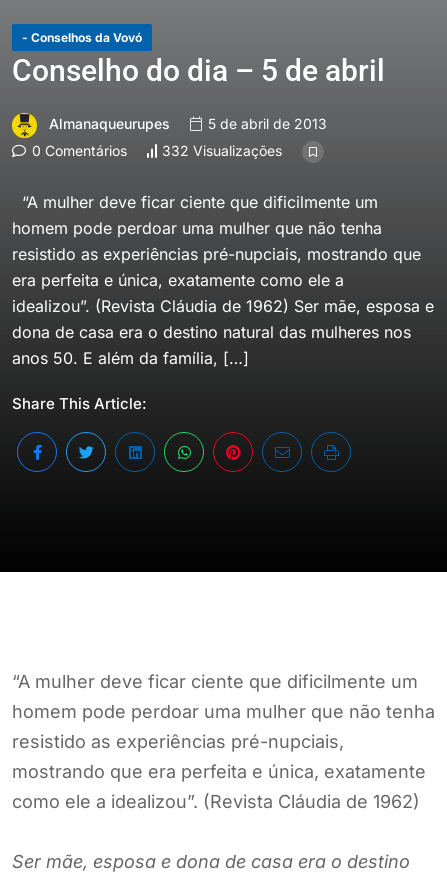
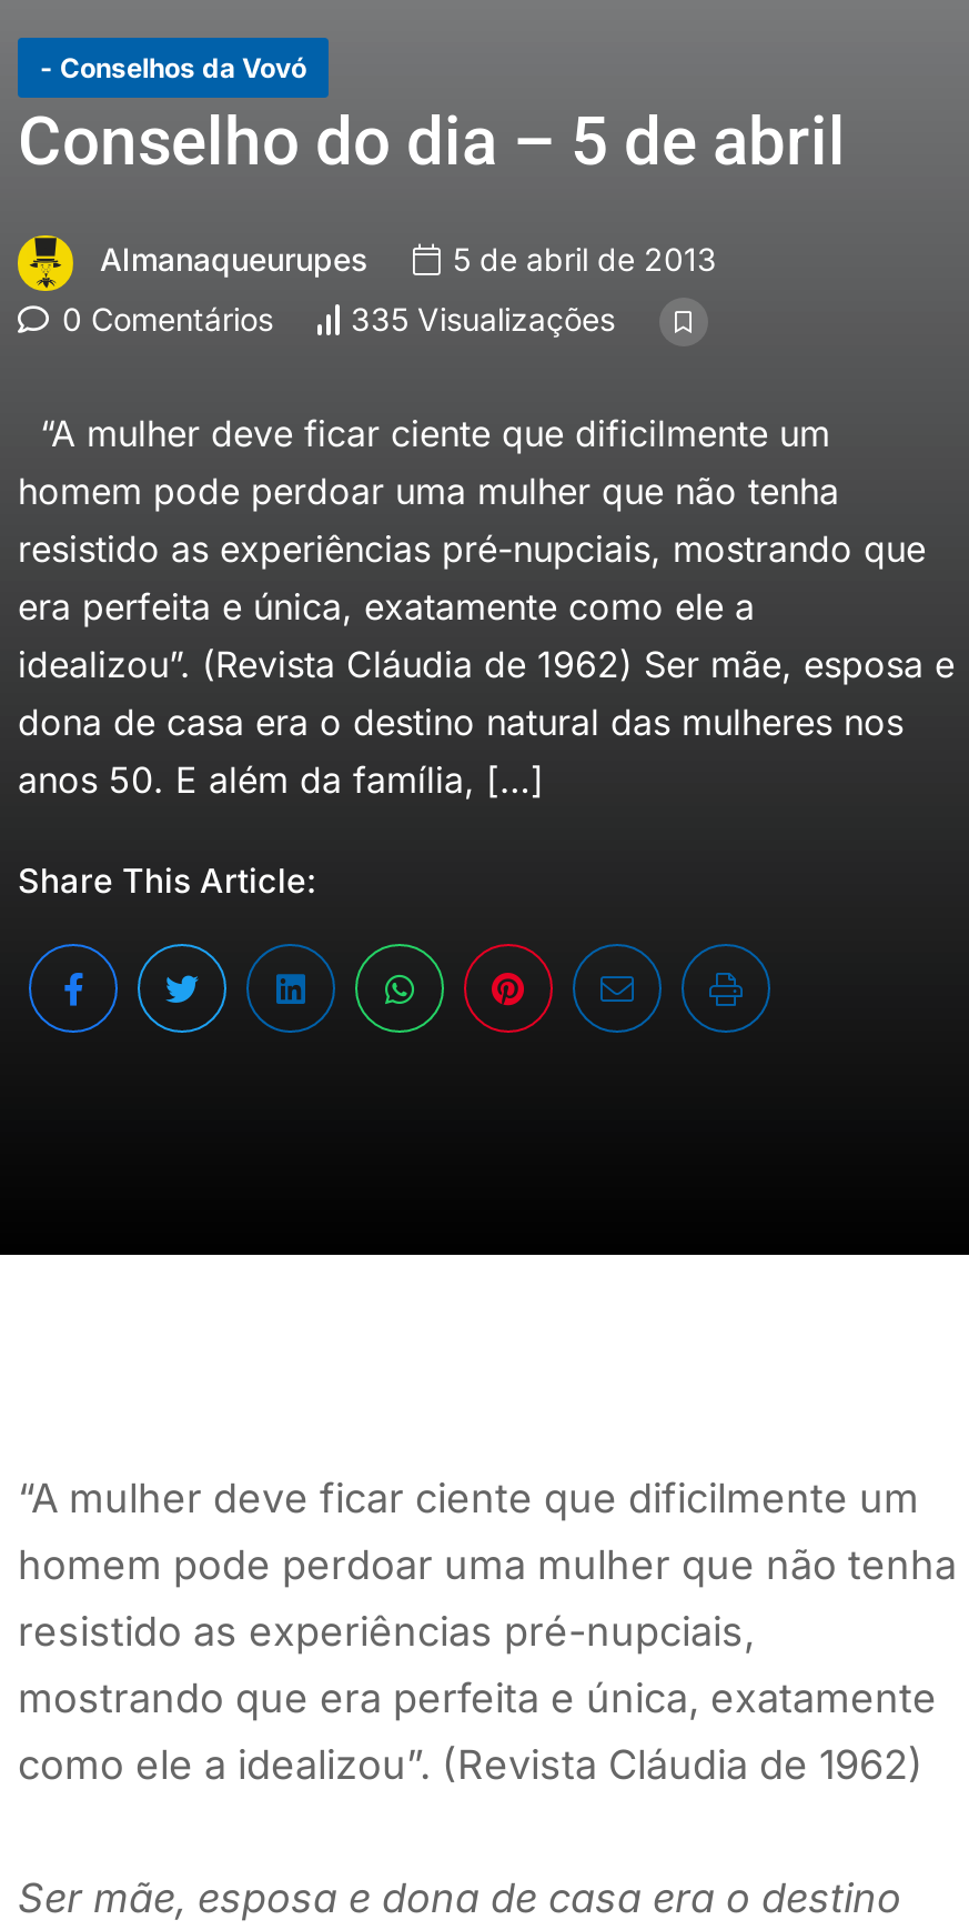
- 332 Visualizações
+ 335 Visualizações
